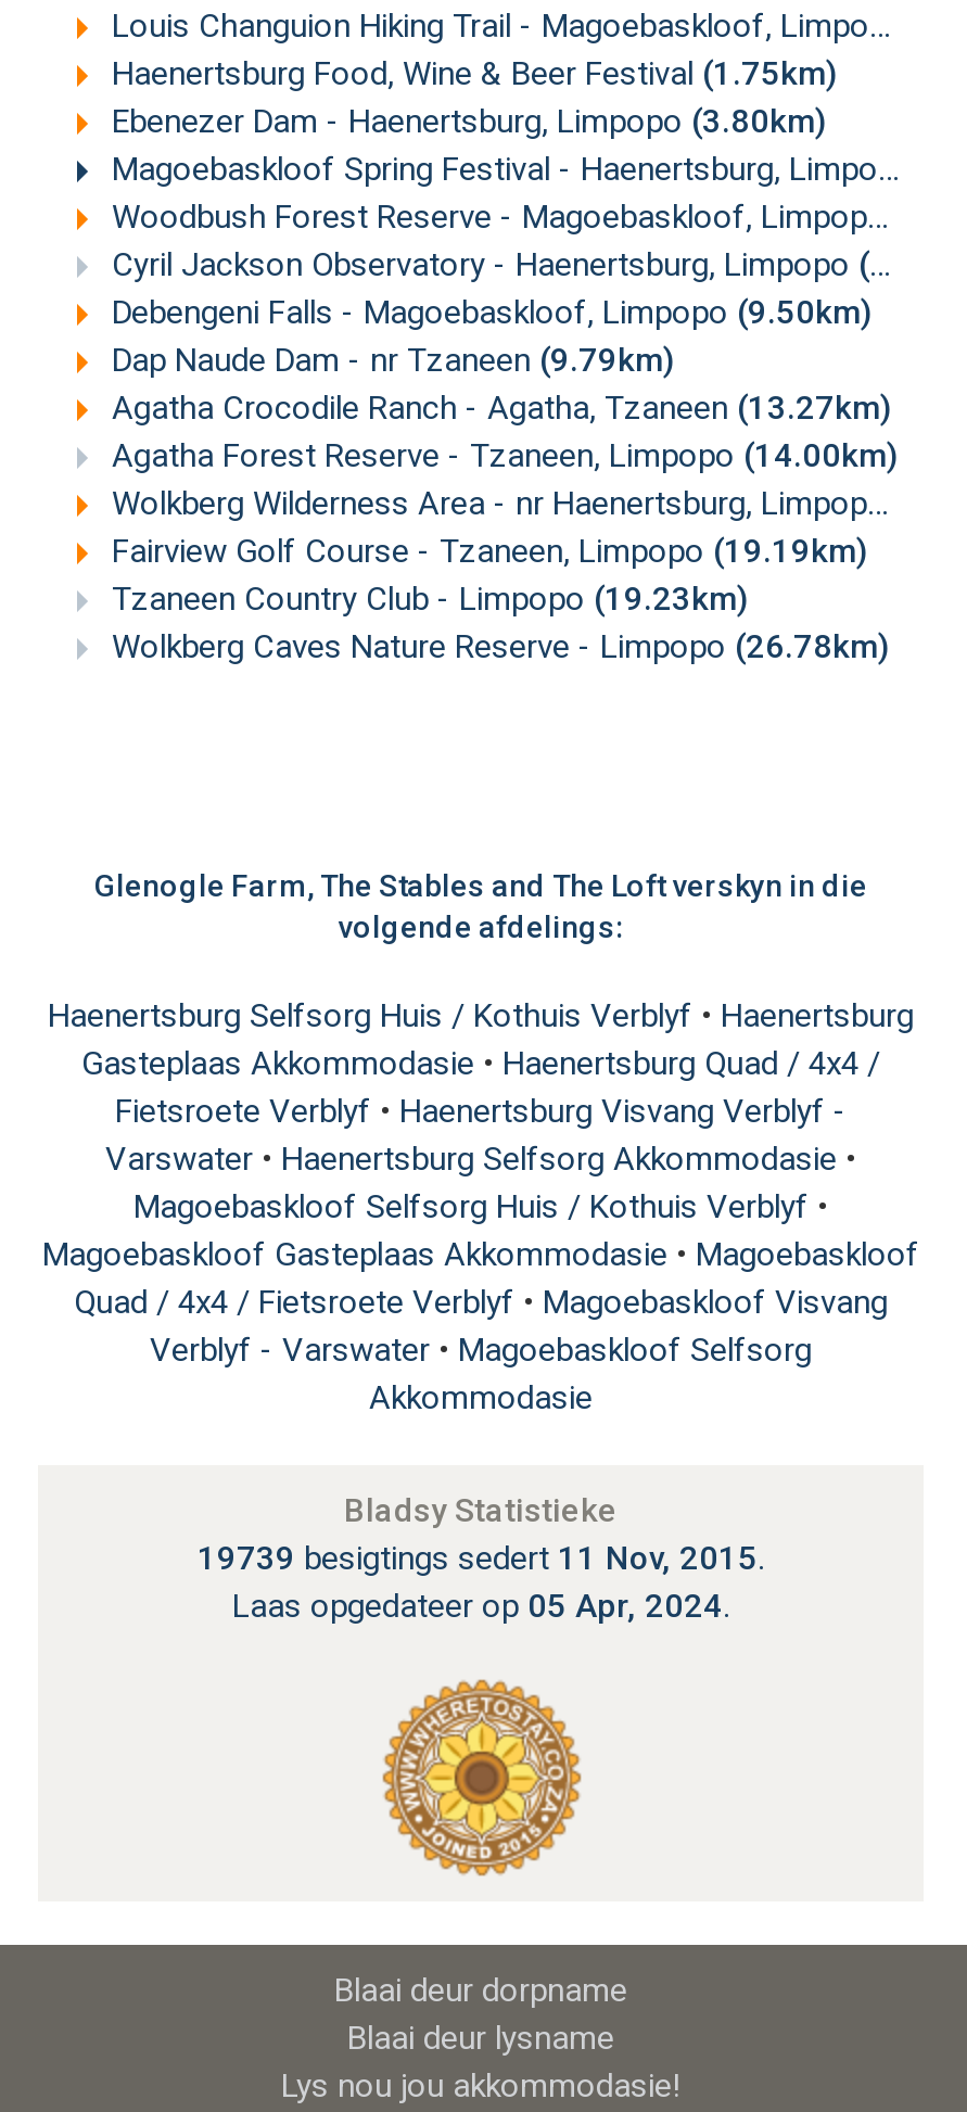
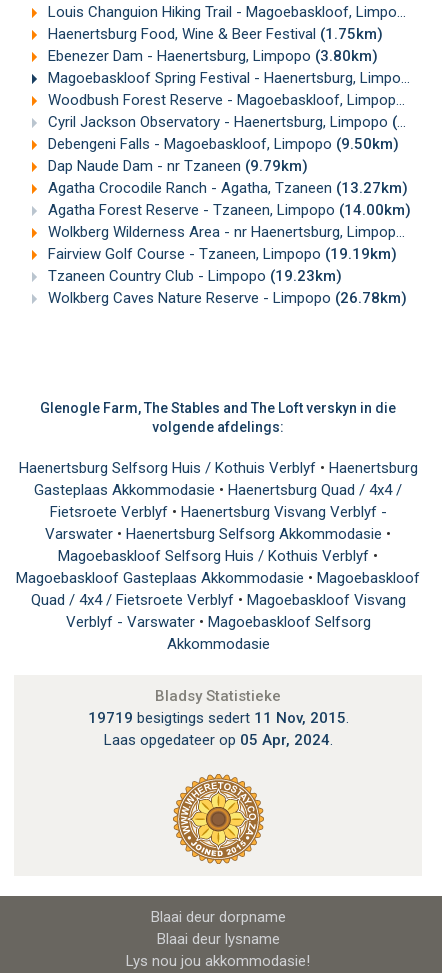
- 19739 besigtings sedert 11 Nov, 2015.
+ 19719 besigtings sedert 11 Nov, 2015.
